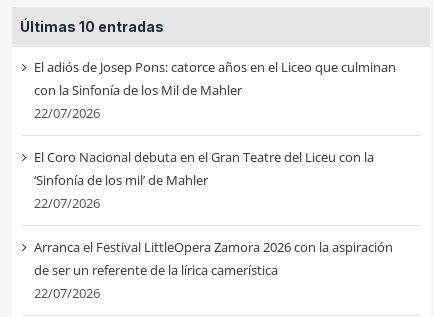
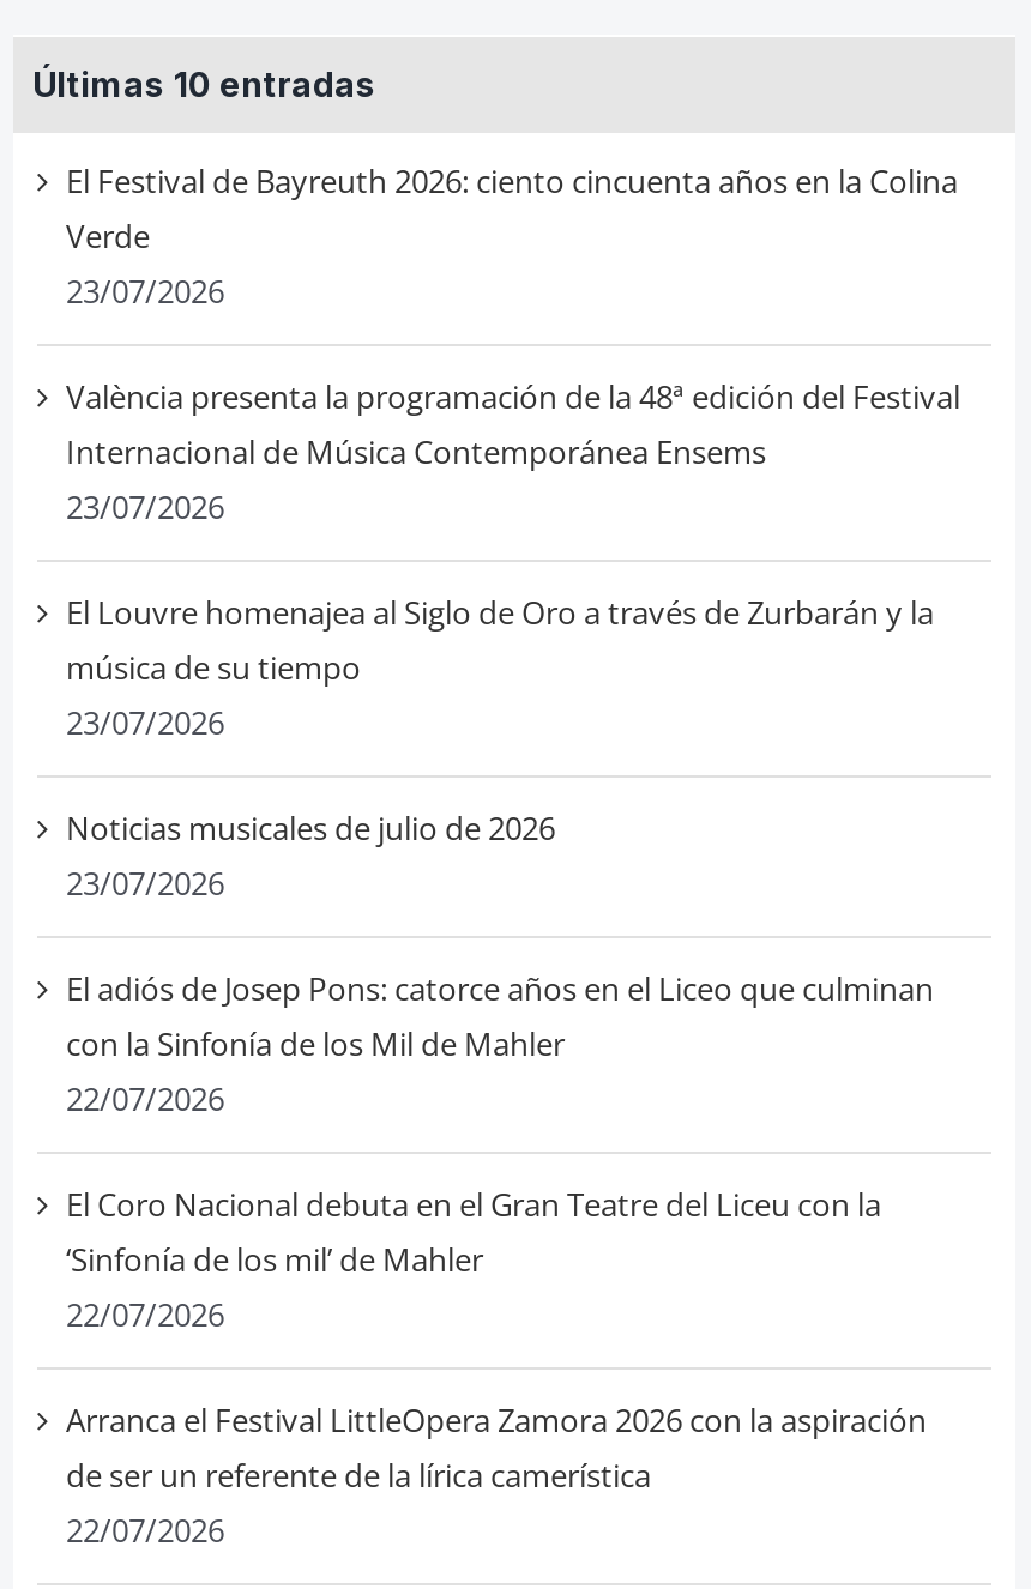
+ El Festival de Bayreuth 2026: ciento cincuenta años en la Colina
+ Verde
+ 23/07/2026
+ València presenta la programación de la 48ª edición del Festival
+ Internacional de Música Contemporánea Ensems
+ 23/07/2026
+ El Louvre homenajea al Siglo de Oro a través de Zurbarán y la
+ música de su tiempo
+ 23/07/2026
+ Noticias musicales de julio de 2026
+ 23/07/2026
